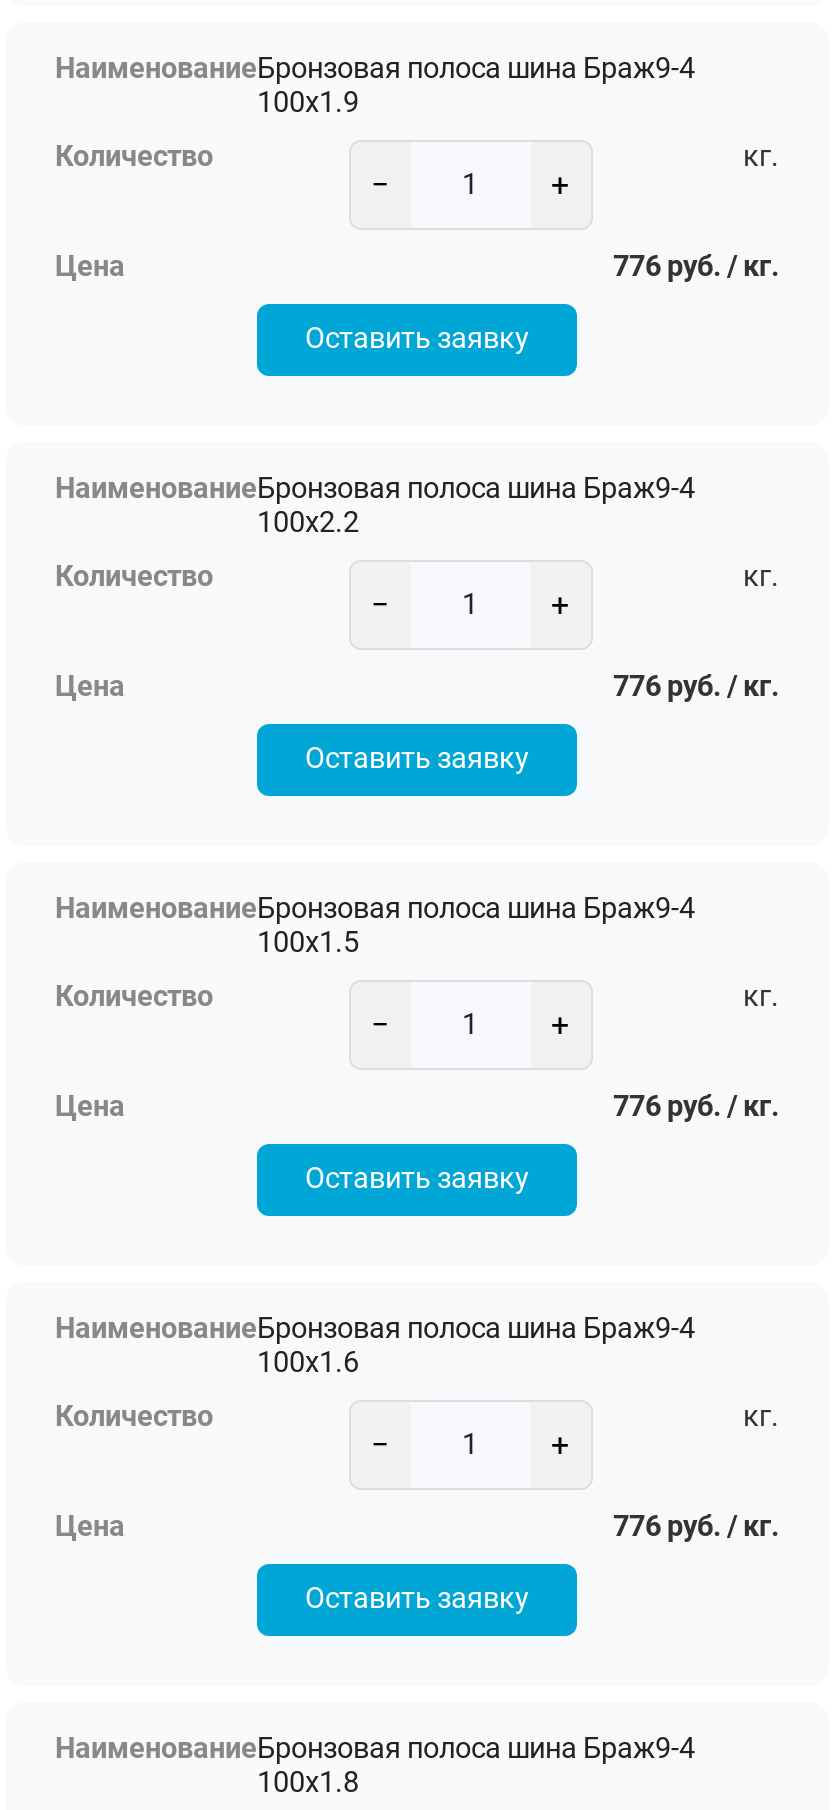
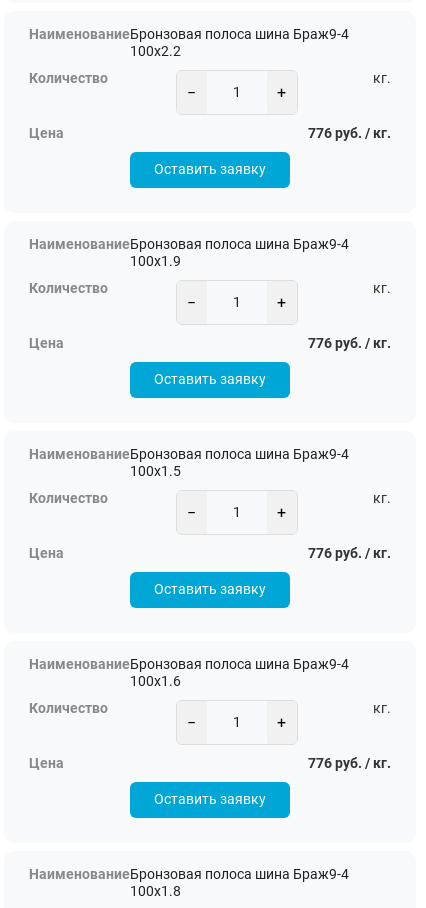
- 100х1.9
+ 100х2.2

- 100х2.2
+ 100х1.9
